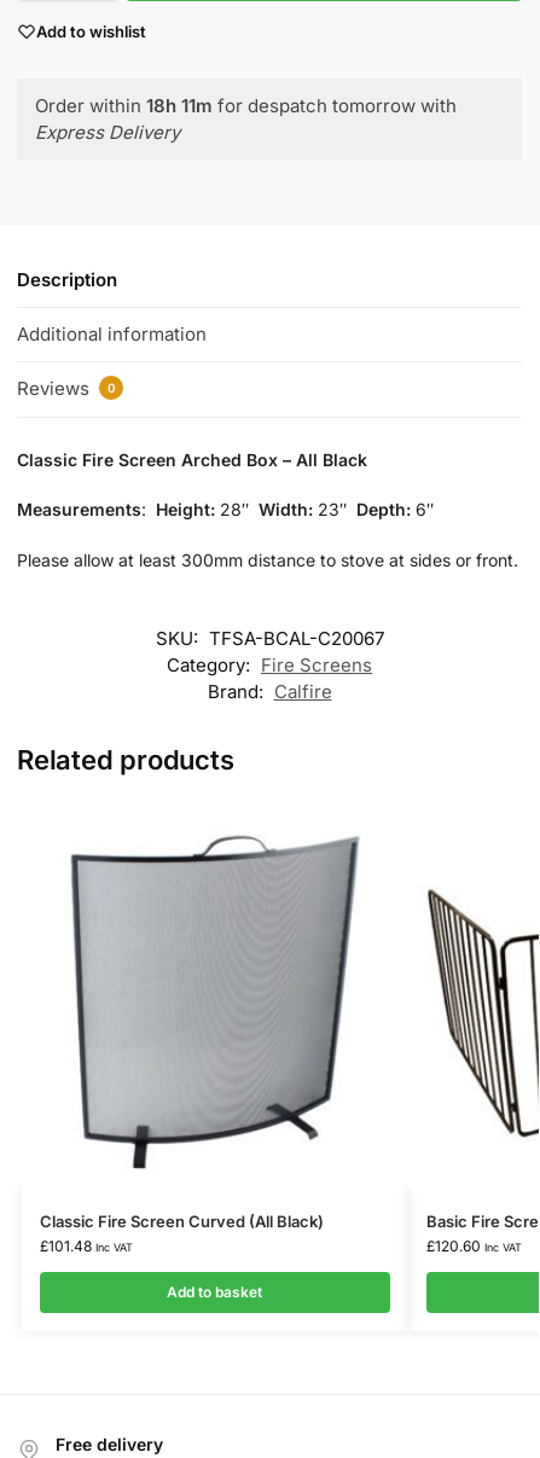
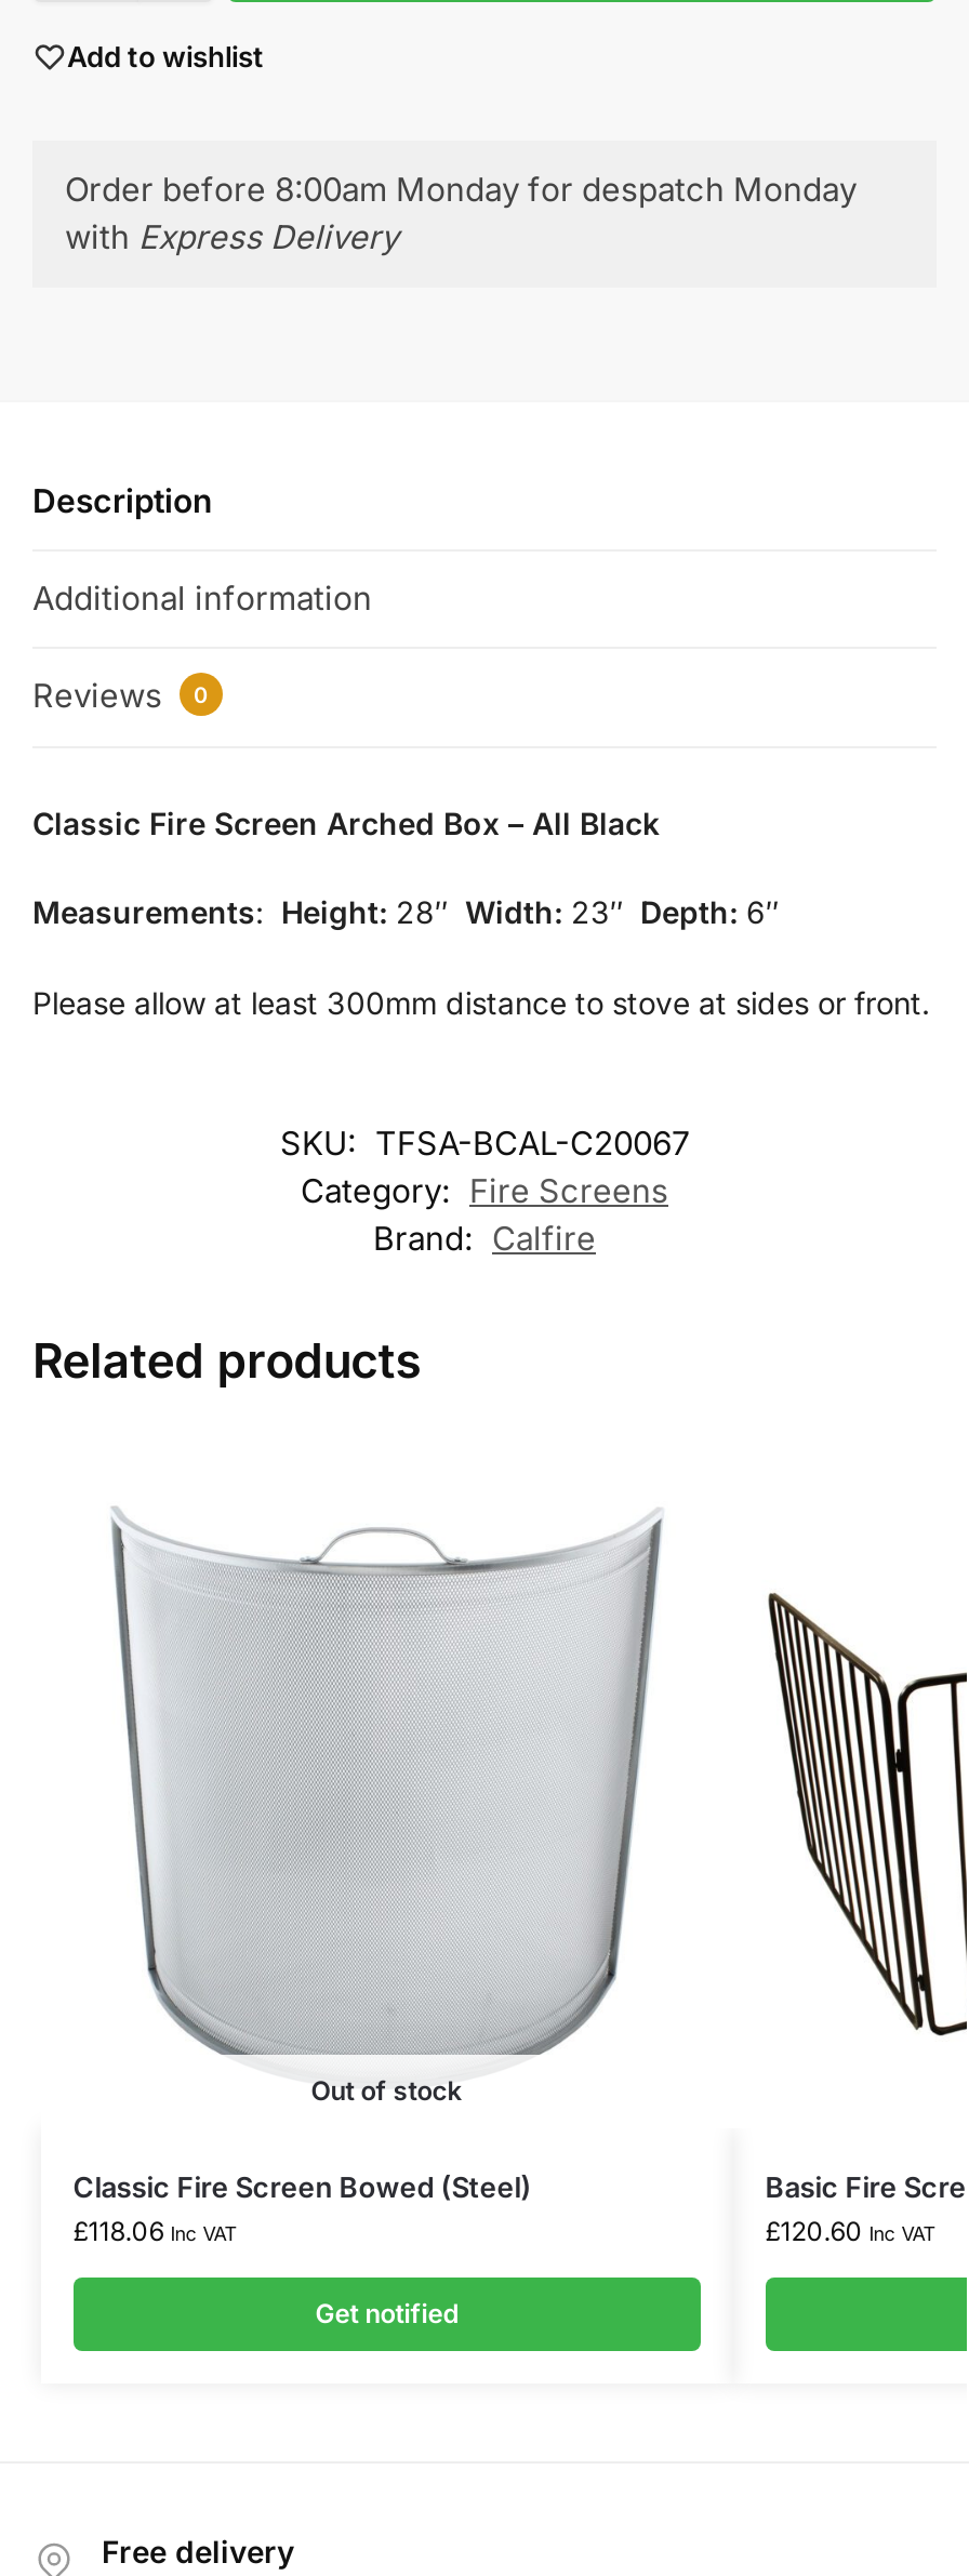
- Order within 18h 11m for despatch tomorrow with
- Express Delivery
+ Order before 8:00am Monday for despatch Monday
+ with Express Delivery

- [image]
- Classic Fire Screen Curved (All Black)
- £101.48 Inc VAT
- Add to basket
+ [image]
+ Out of stock
+ Classic Fire Screen Bowed (Steel)
+ £118.06 Inc VAT
+ Get notified
